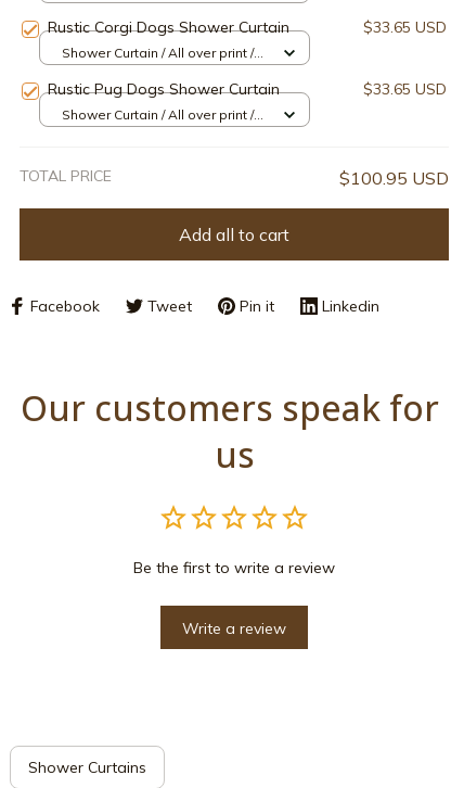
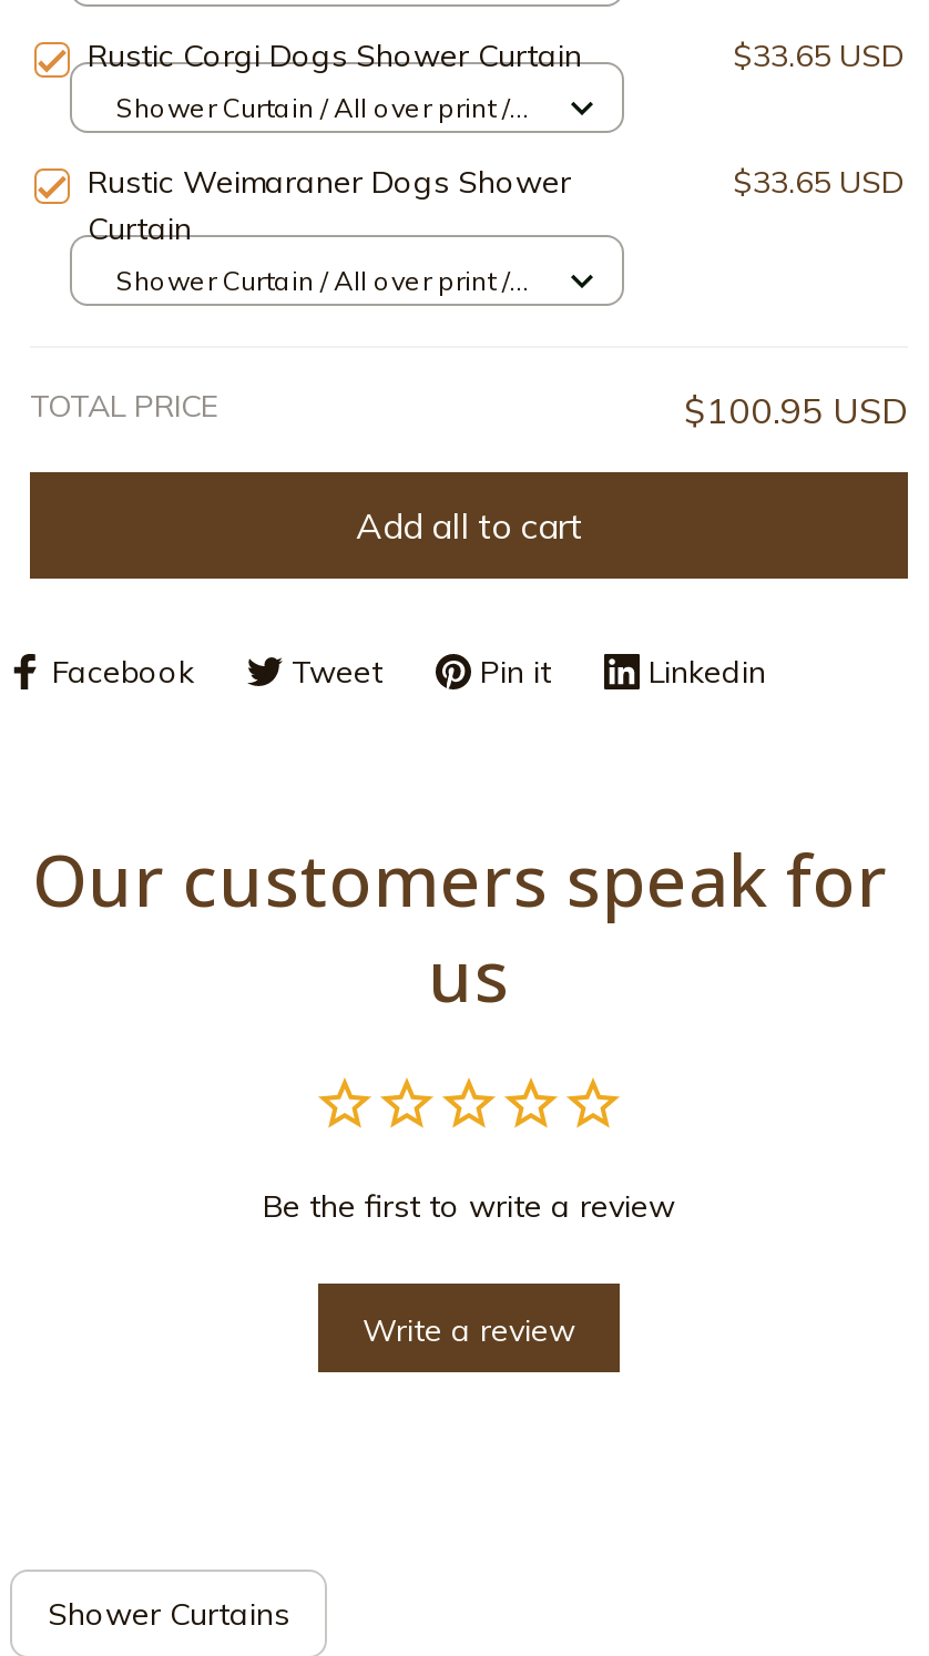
- Rustic Pug Dogs Shower Curtain
+ Rustic Weimaraner Dogs Shower
+ Curtain
